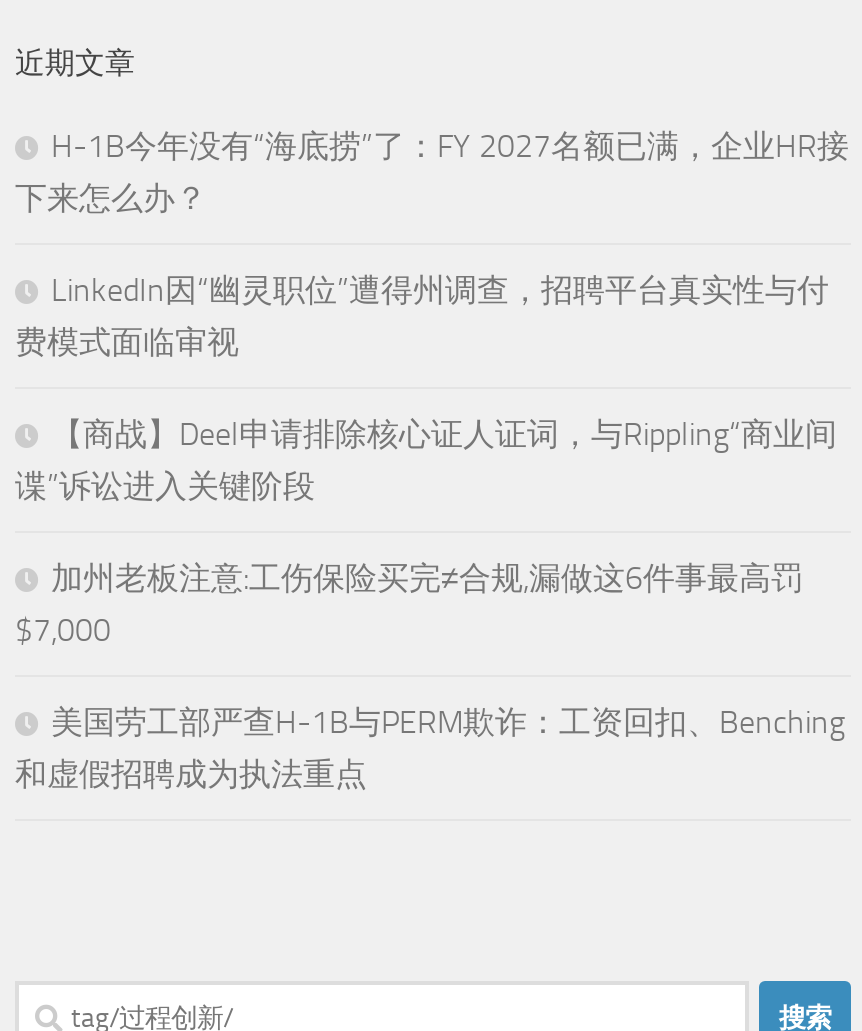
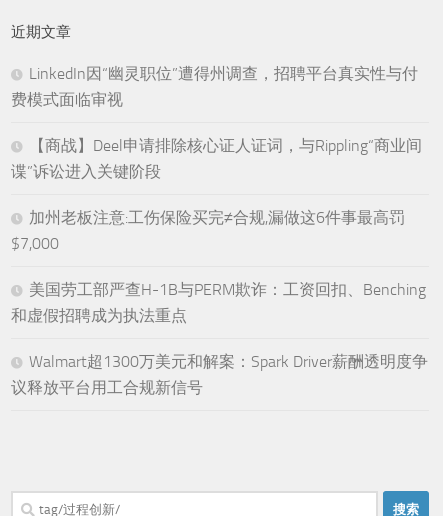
- H-1B今年没有“海底捞”了：FY 2027名额已满，企业HR接
- 下来怎么办？

moved up: LinkedIn因“幽灵职位”遭得州调查，招聘平台真实性与付 | 费模式面临审视 | 【商战】Deel申请排除核心证人证词，与Rippling“商业间 | 谍”诉讼进入关键阶段 | $7,000 | 美国劳工部严查H-1B与PERM欺诈：工资回扣、Benching | 和虚假招聘成为执法重点

+ Walmart超1300万美元和解案：Spark Driver薪酬透明度争
+ 议释放平台用工合规新信号
